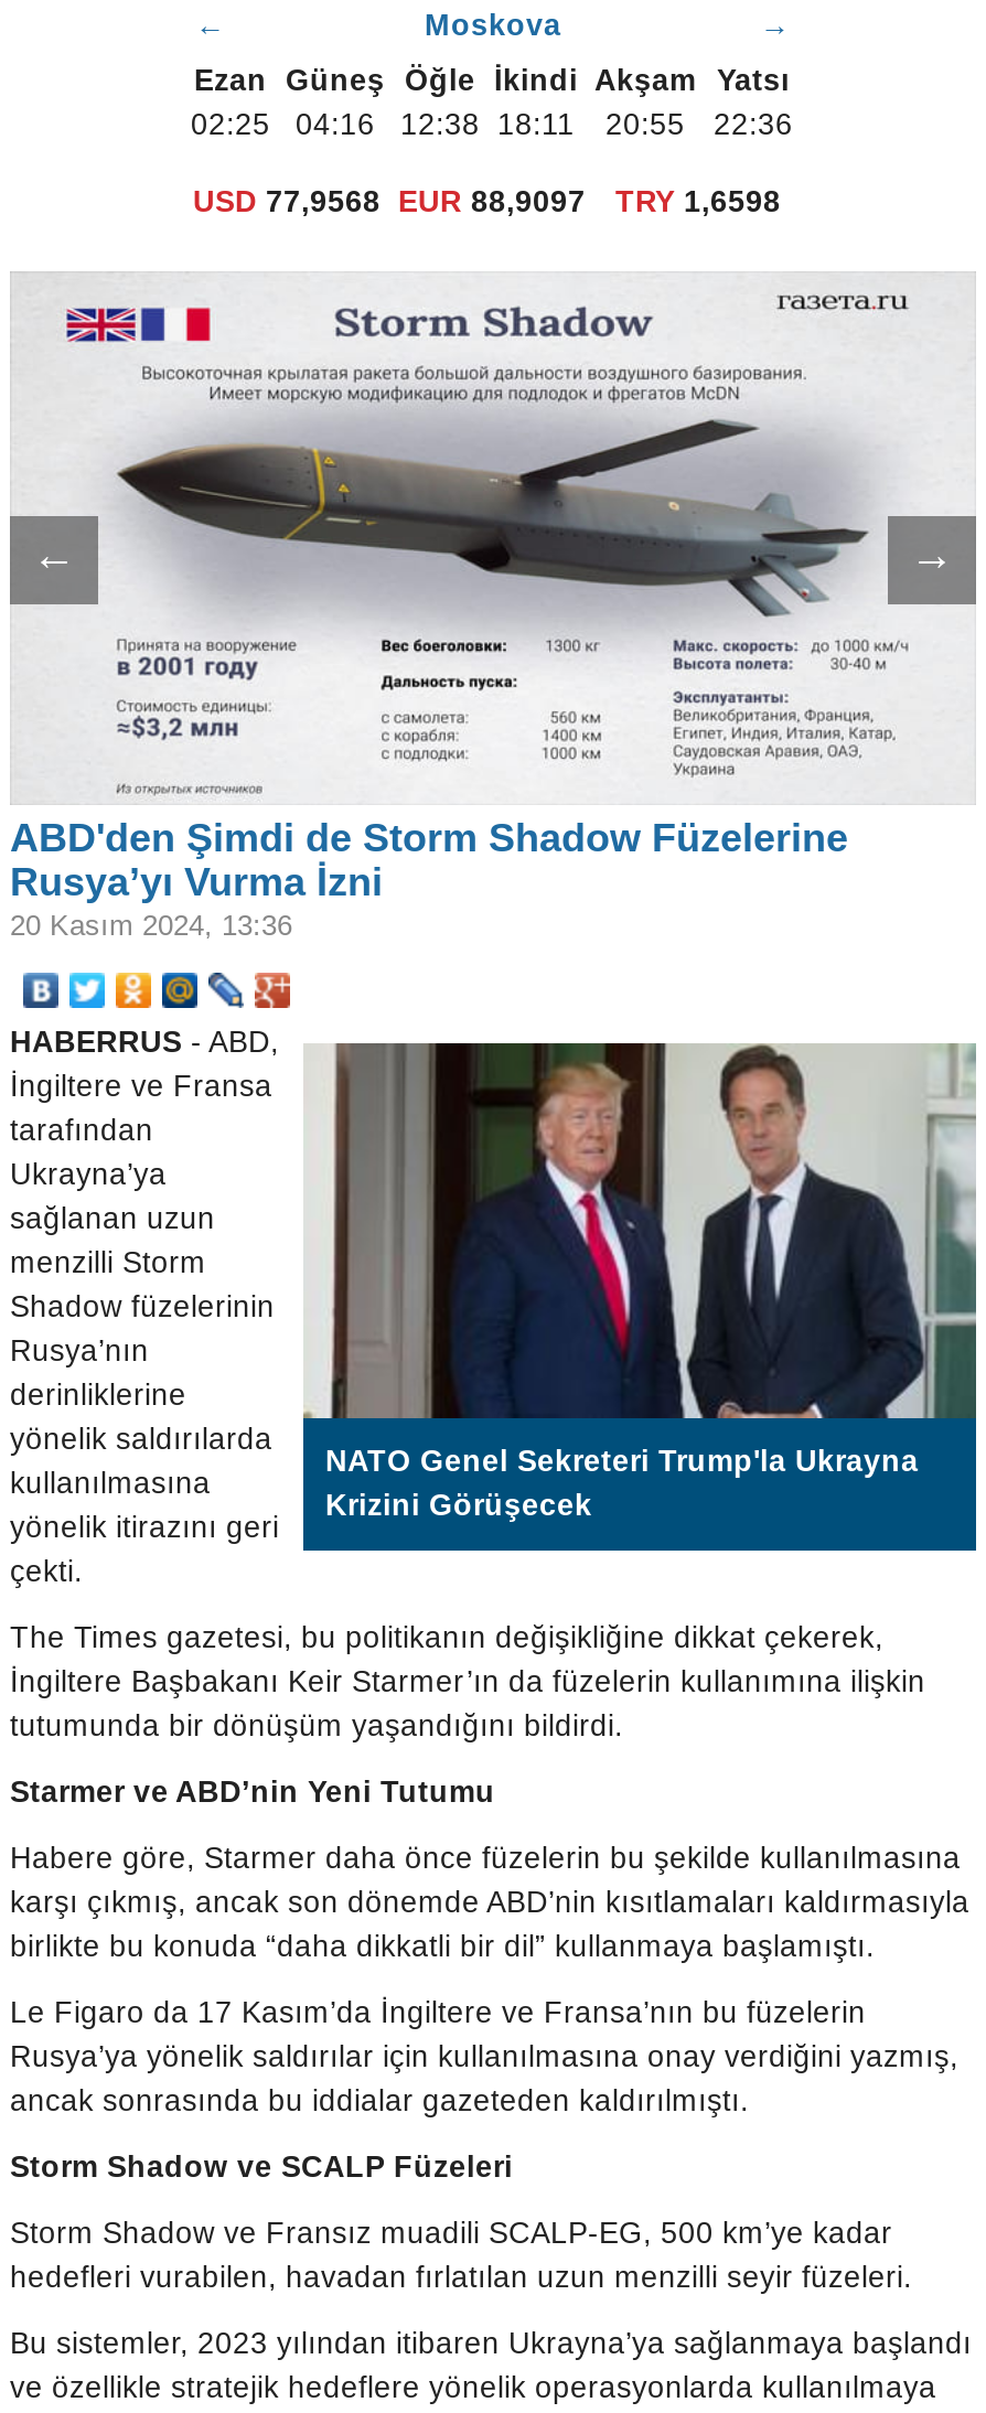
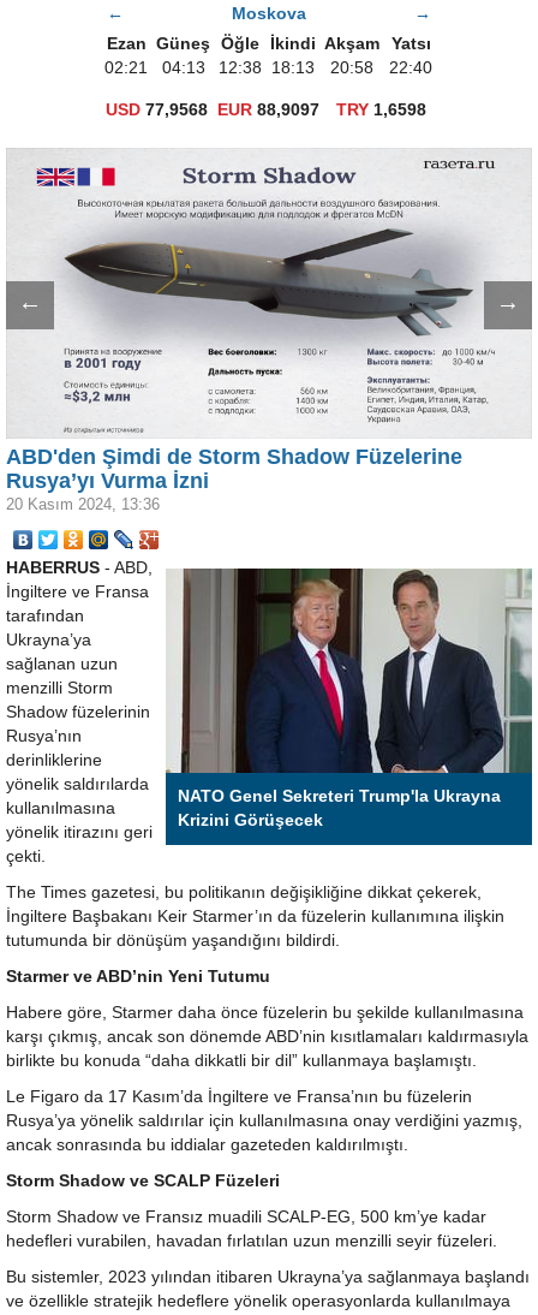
- 02:25
+ 02:21

- 04:16
+ 04:13

- 12:38 18:11
+ 12:38 18:13

- 20:55
+ 20:58

- 22:36
+ 22:40
